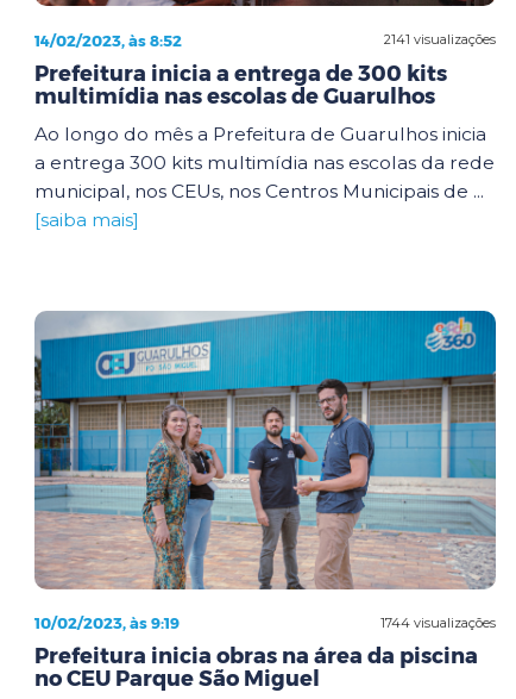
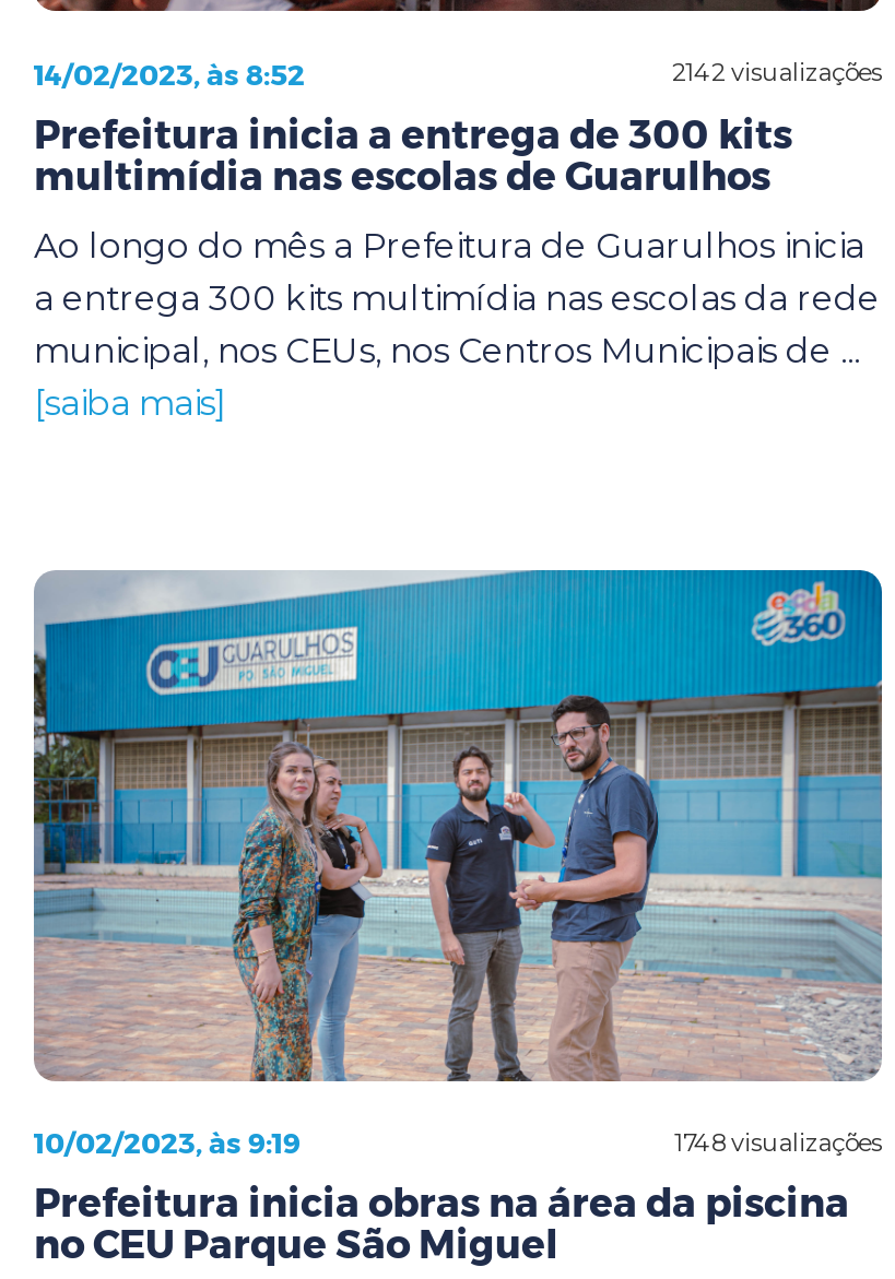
- 2141 visualizações
+ 2142 visualizações

- 1744 visualizações
+ 1748 visualizações
